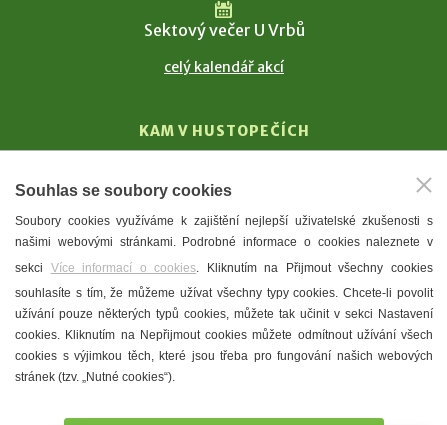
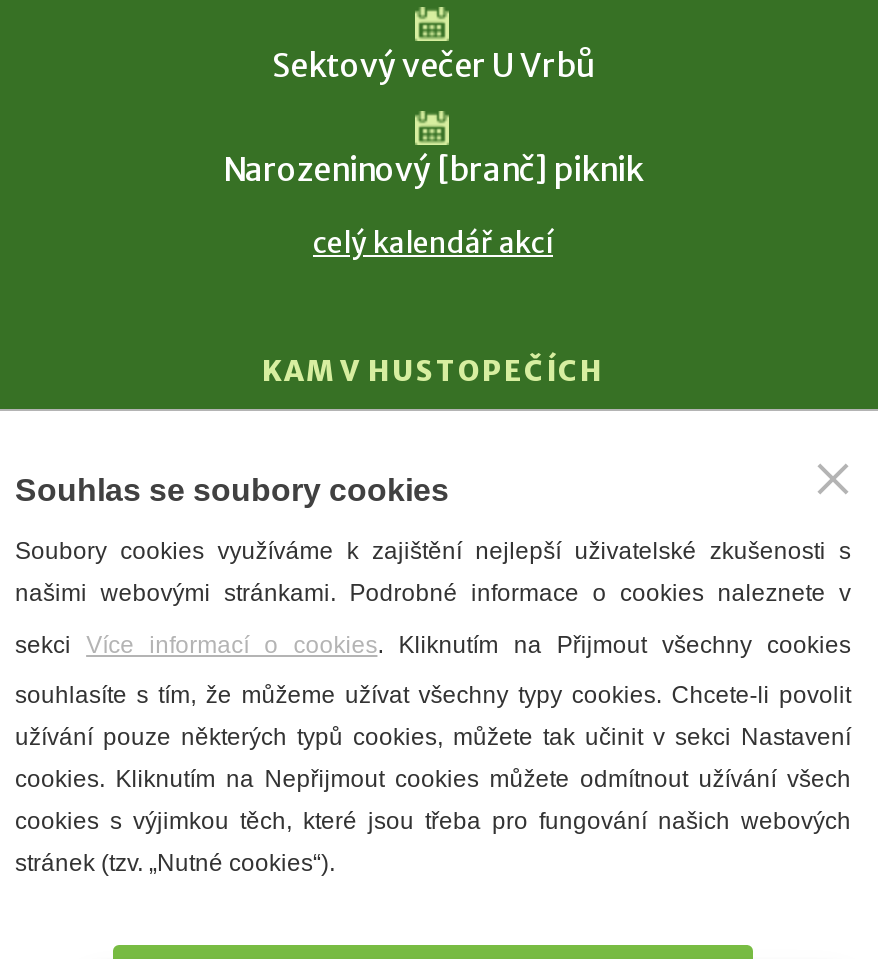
+ Narozeninový [branč] piknik
